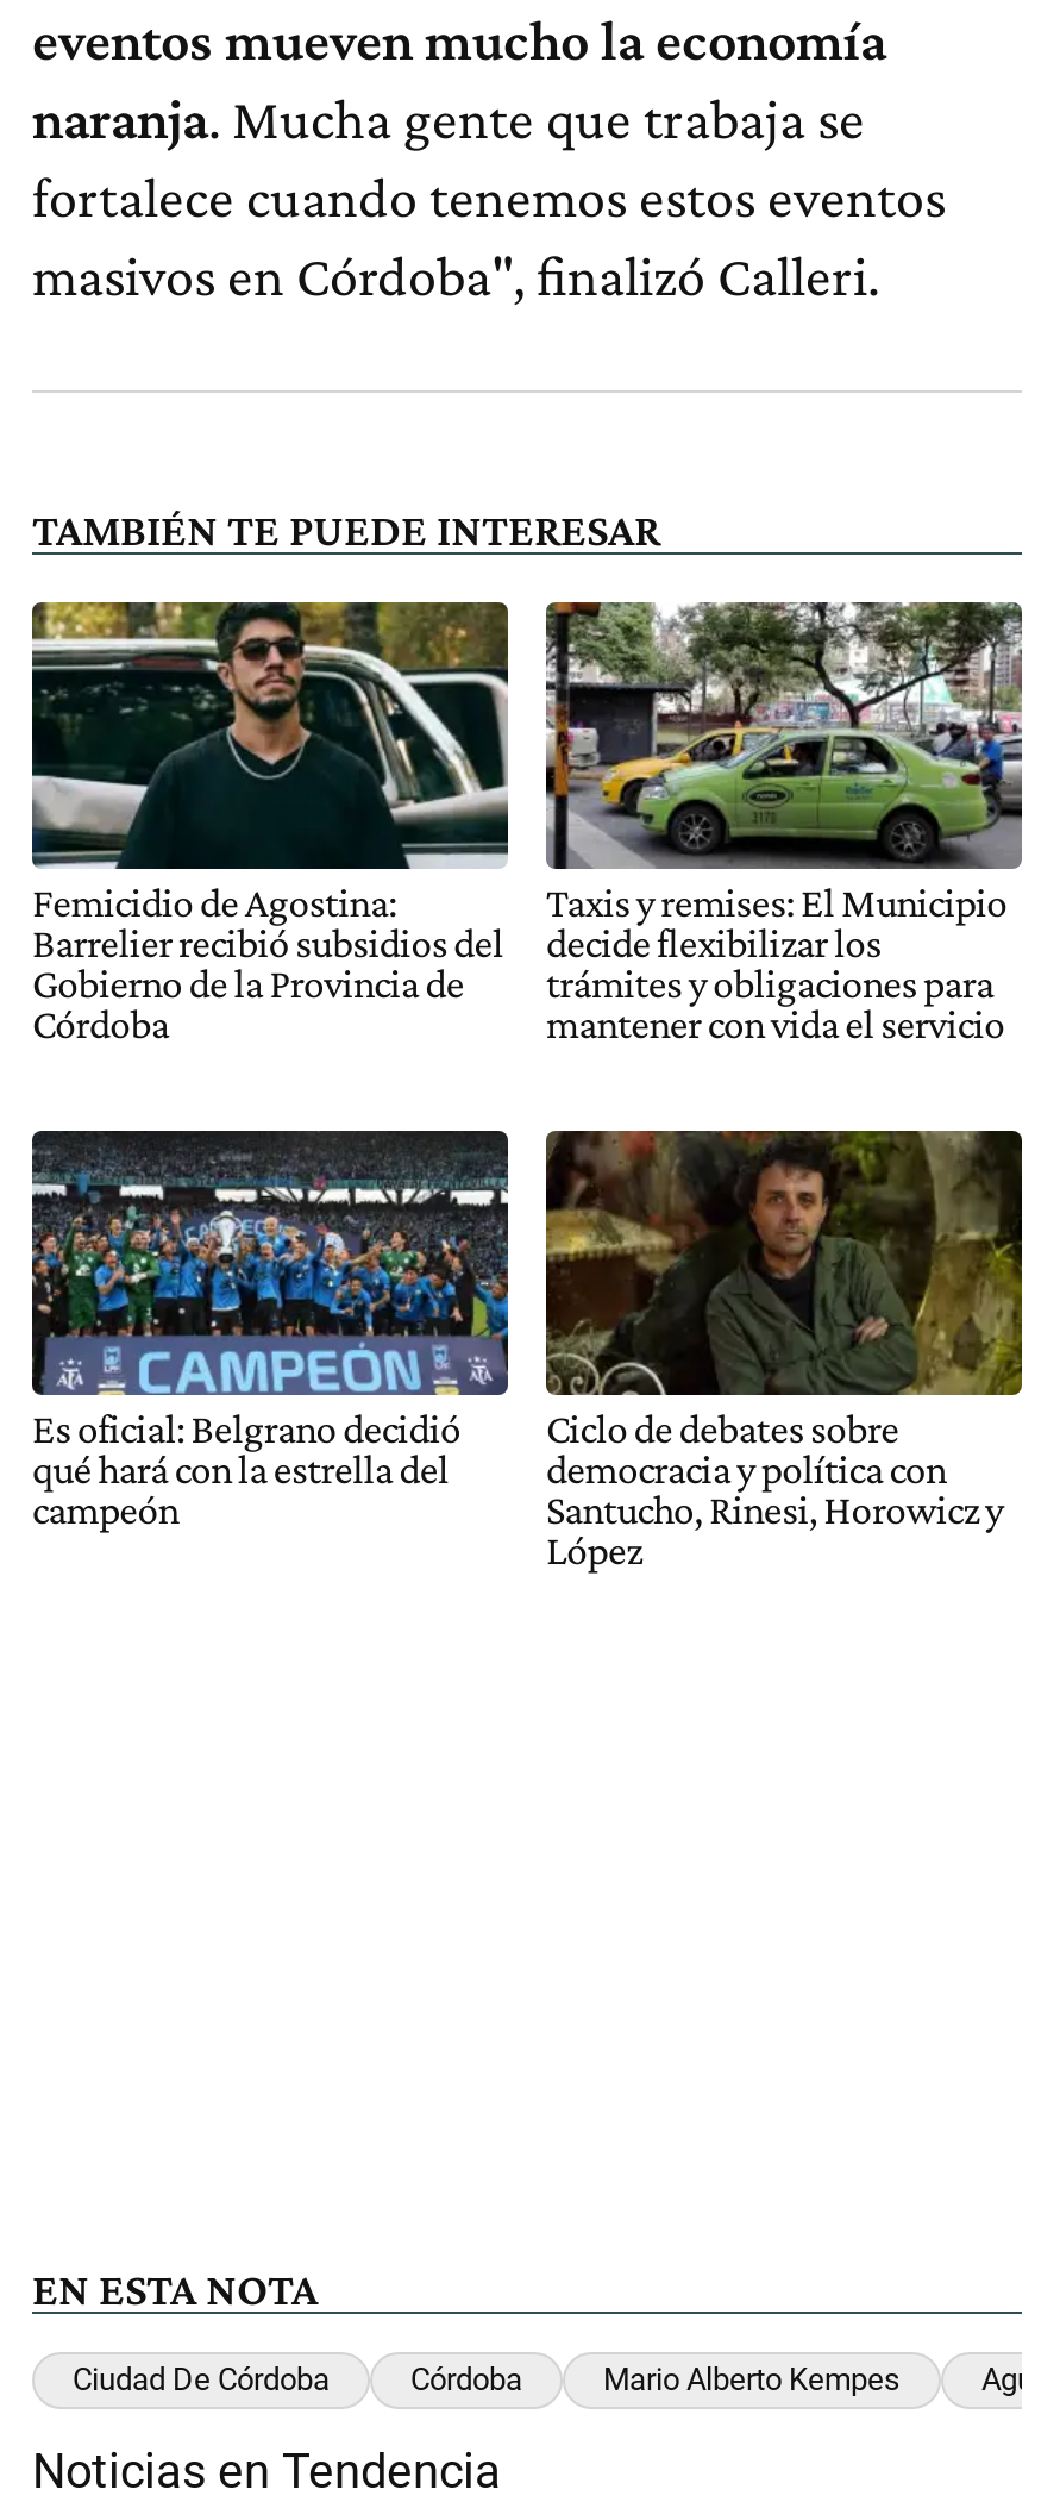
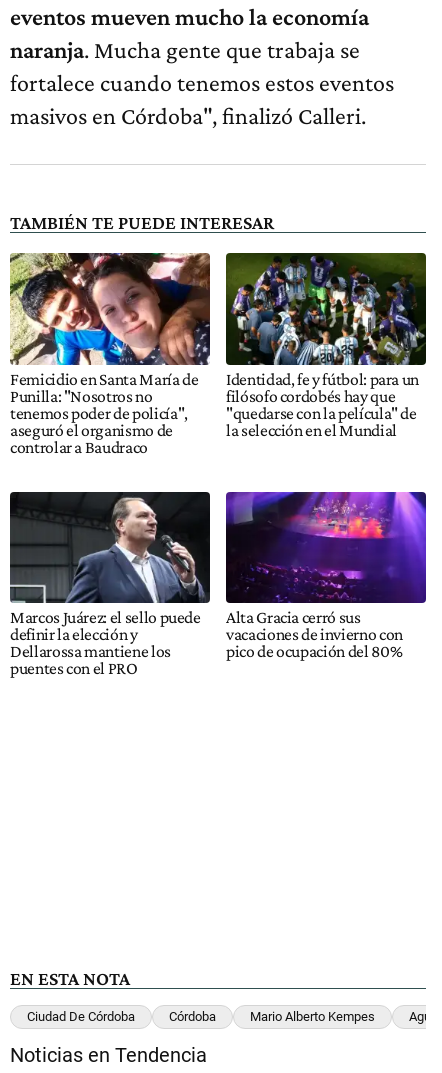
- [image]
- Femicidio de Agostina:
- Barrelier recibió subsidios del
- Gobierno de la Provincia de
- Córdoba
+ [image]
+ Femicidio en Santa María de
+ Punilla: "Nosotros no
+ tenemos poder de policía",
+ aseguró el organismo de
+ controlar a Baudraco

- [image]
- Taxis y remises: El Municipio
- decide flexibilizar los
- trámites y obligaciones para
- mantener con vida el servicio
+ [image]
+ Identidad, fe y fútbol: para un
+ filósofo cordobés hay que
+ "quedarse con la película" de
+ la selección en el Mundial

- [image]
- Ciclo de debates sobre
- democracia y política con
- Santucho, Rinesi, Horowicz y
- López
+ [image]
+ Alta Gracia cerró sus
+ vacaciones de invierno con
+ pico de ocupación del 80%

- [image]
- Es oficial: Belgrano decidió
- qué hará con la estrella del
- campeón
+ [image]
+ Marcos Juárez: el sello puede
+ definir la elección y
+ Dellarossa mantiene los
+ puentes con el PRO
